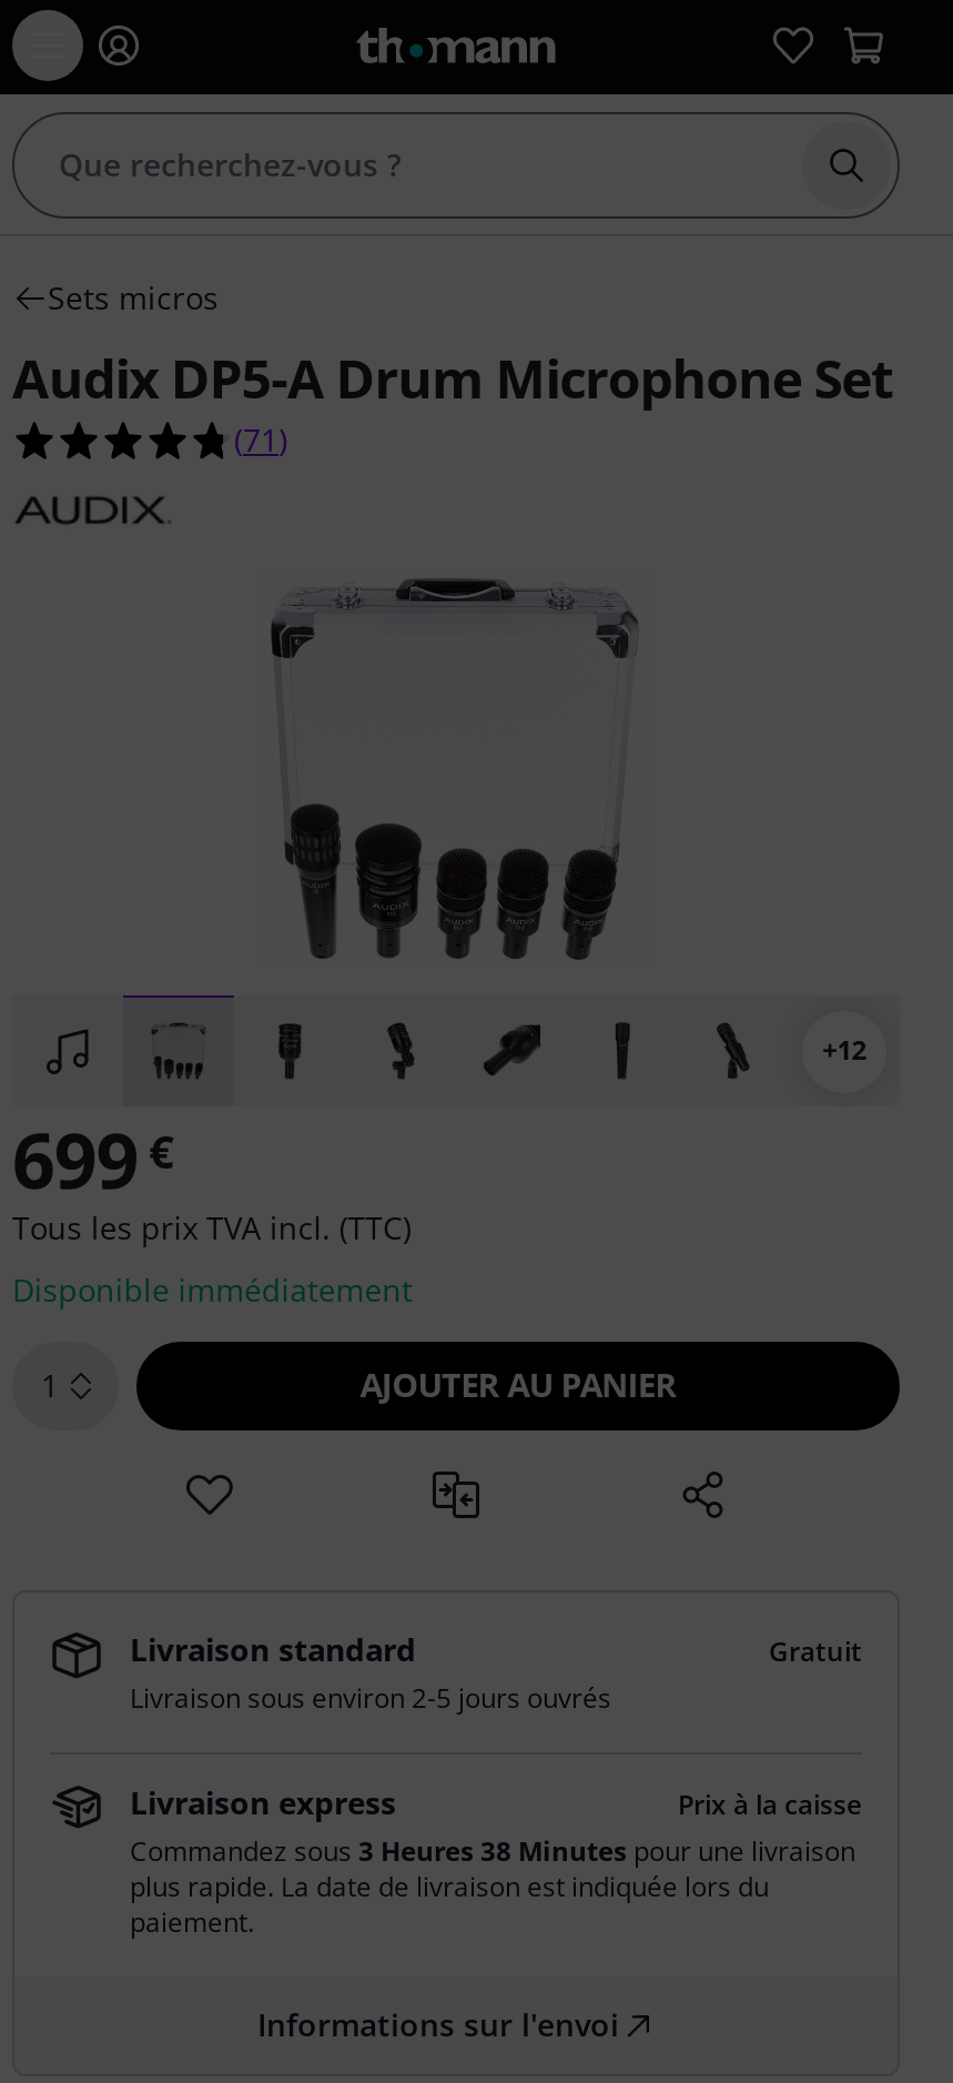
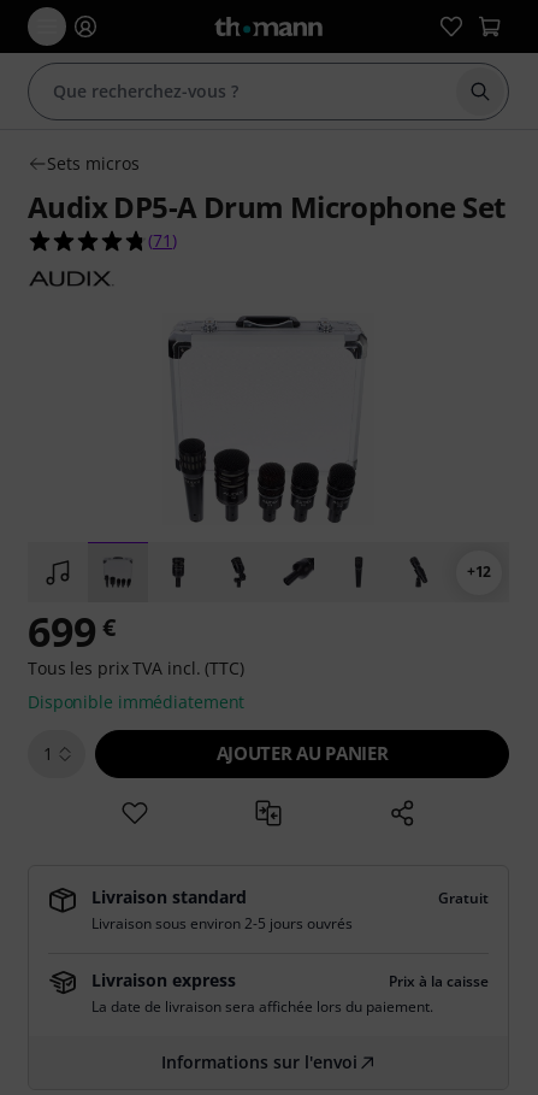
- Commandez sous 3 Heures 38 Minutes pour une livraison
- plus rapide. La date de livraison est indiquée lors du
- paiement.
+ La date de livraison sera affichée lors du paiement.
